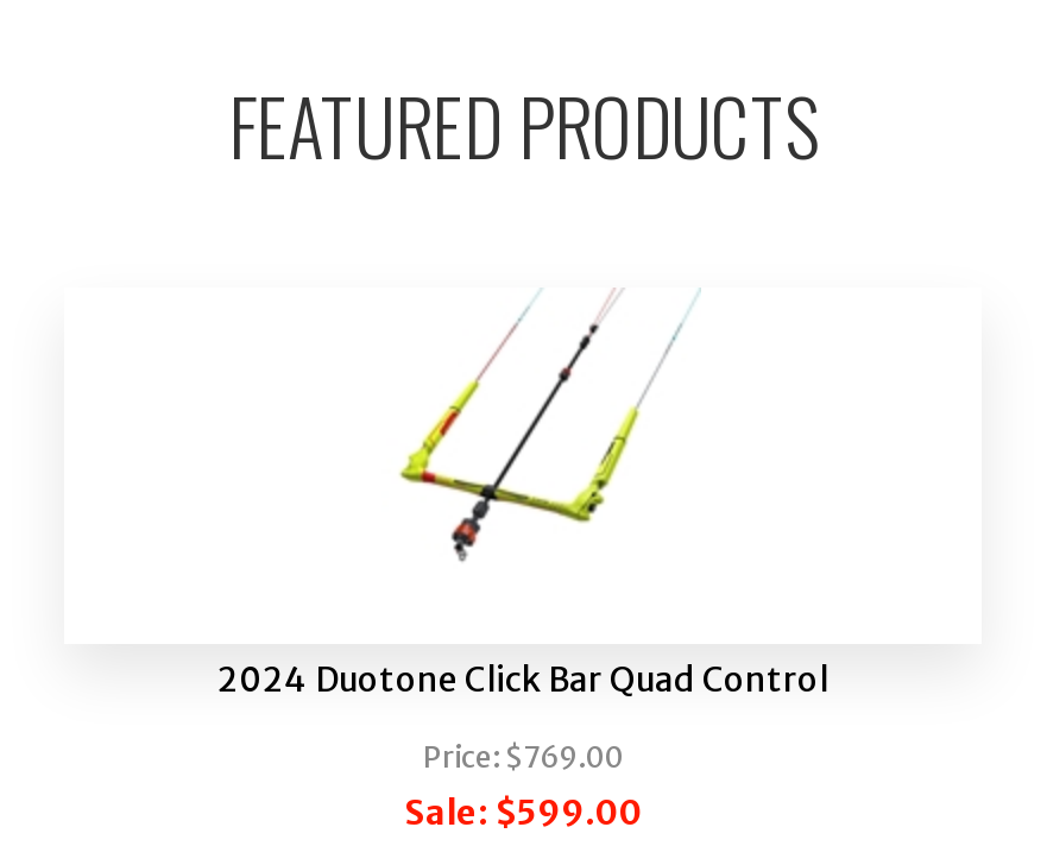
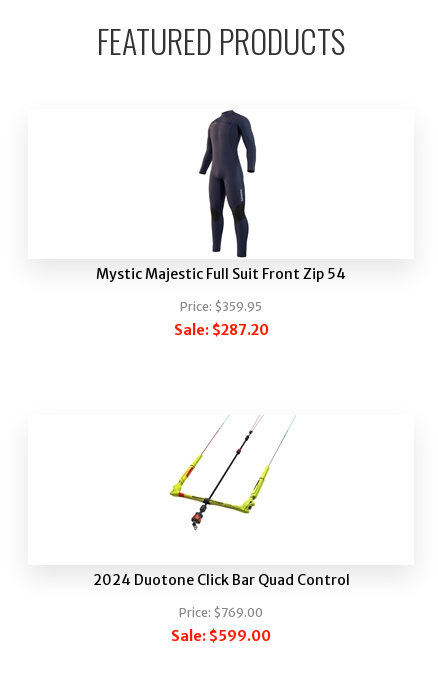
+ [image]
+ Mystic Majestic Full Suit Front Zip 54
+ Price: $359.95
+ Sale: $287.20
